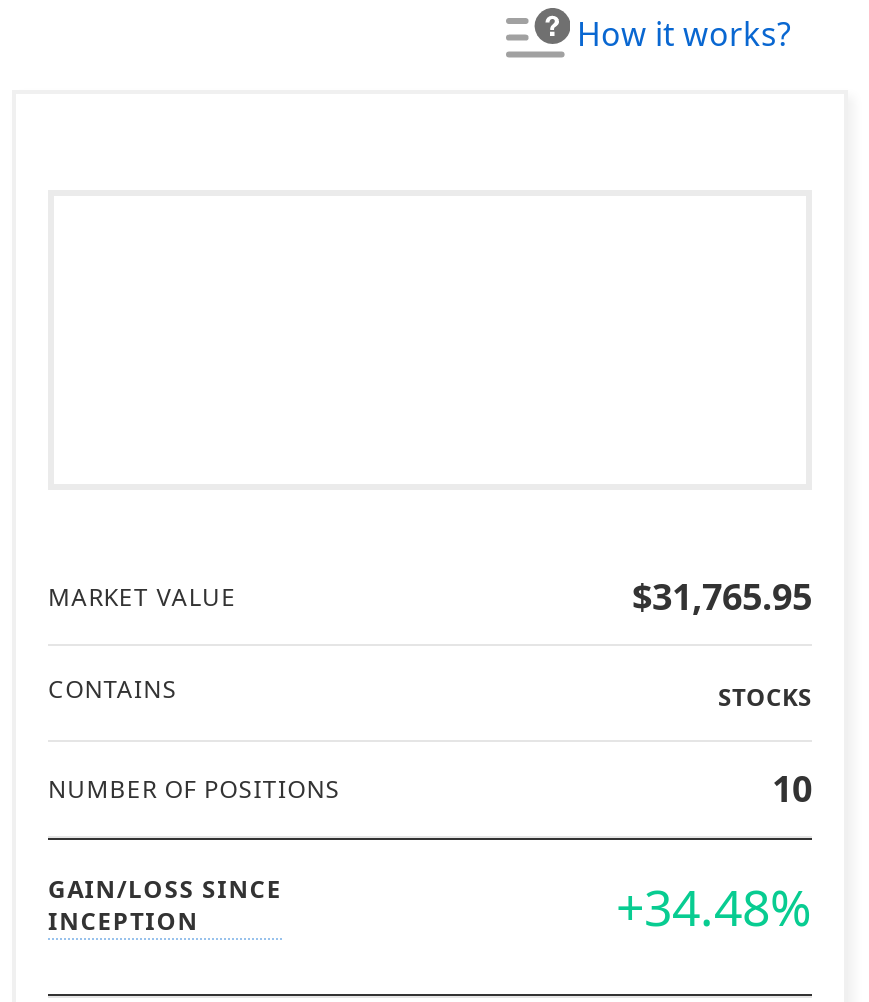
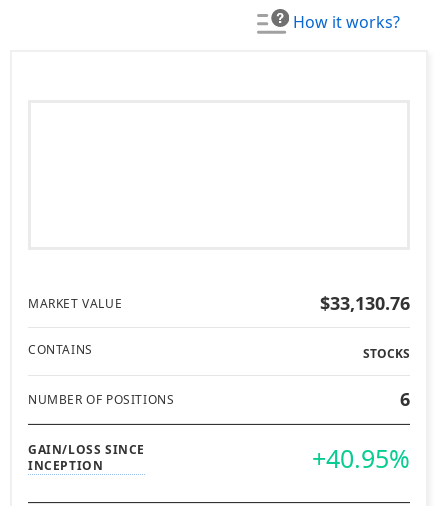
- $31,765.95
+ $33,130.76

- 10
+ 6

- +34.48%
+ +40.95%
